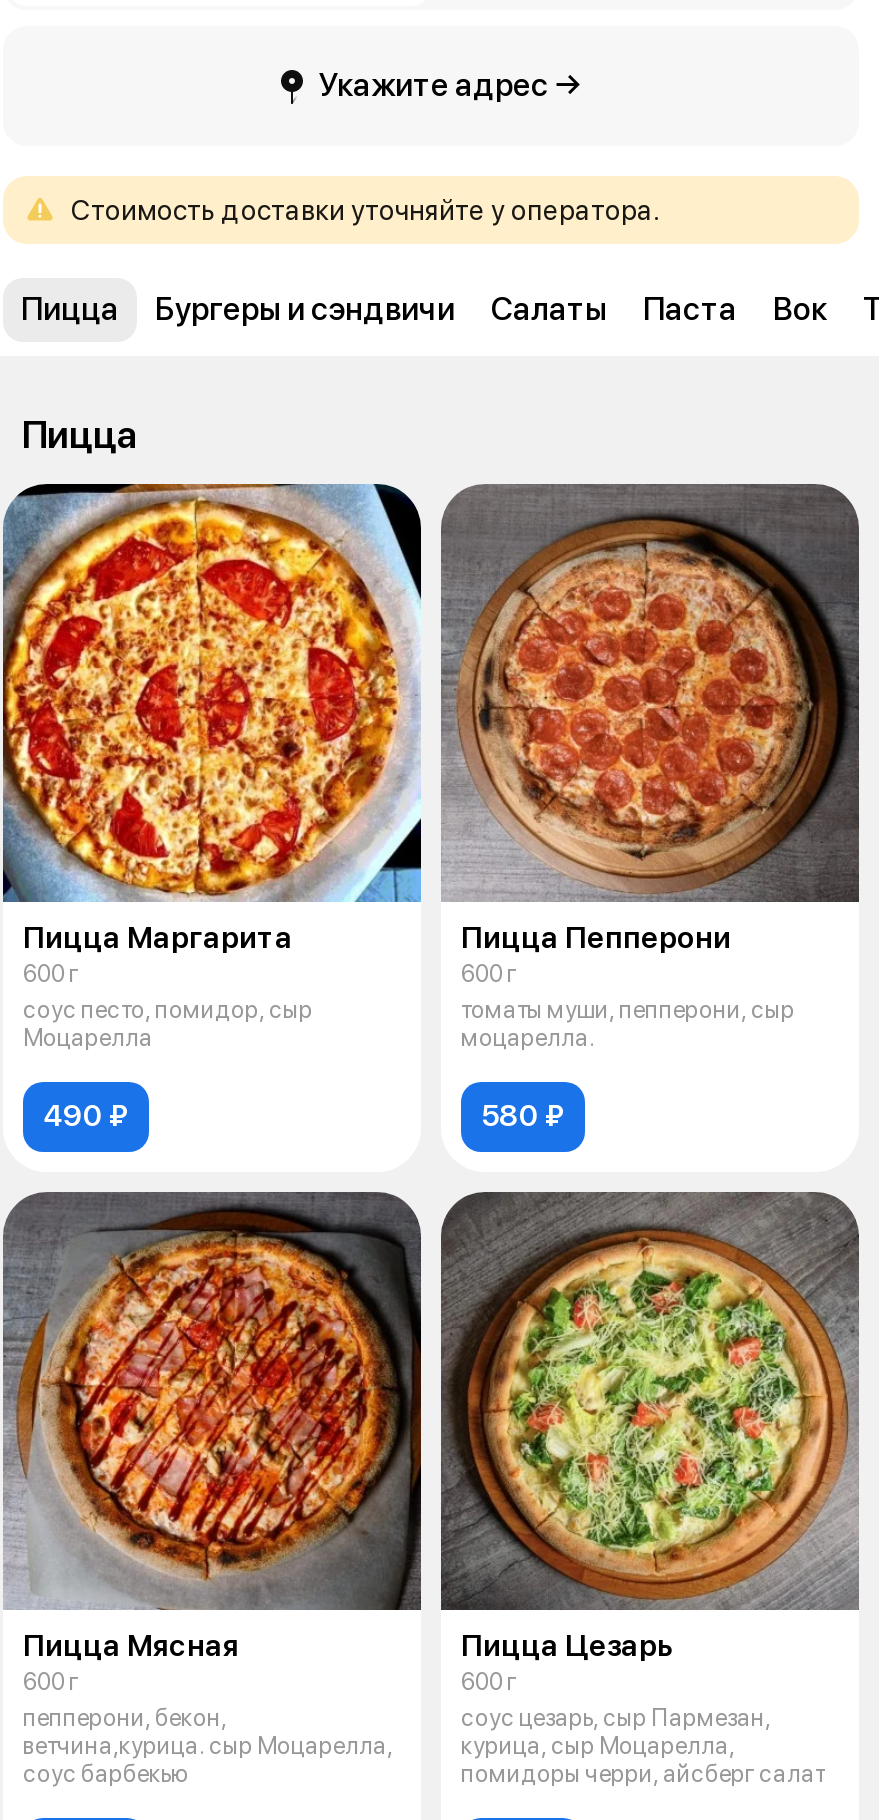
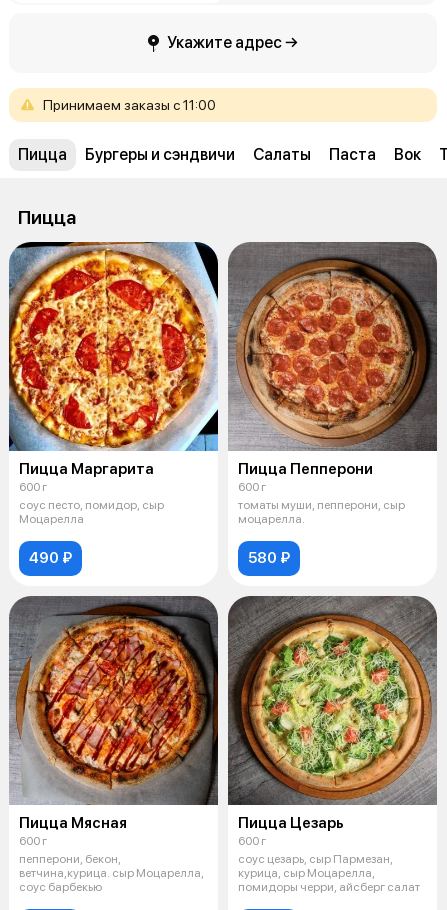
- Стоимость доставки уточняйте у оператора.
+ Принимаем заказы с 11:00
